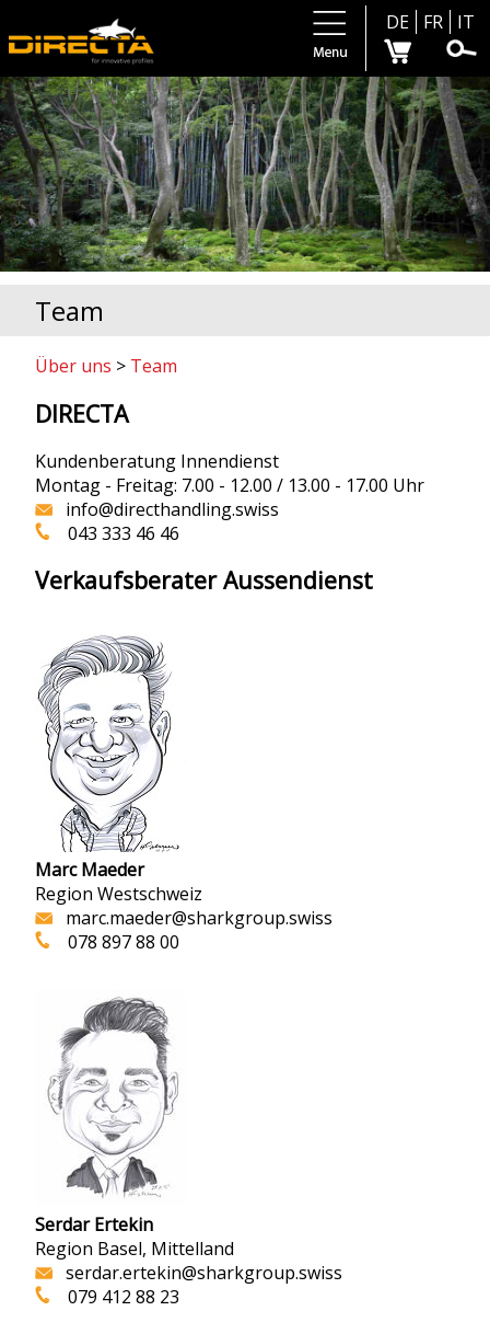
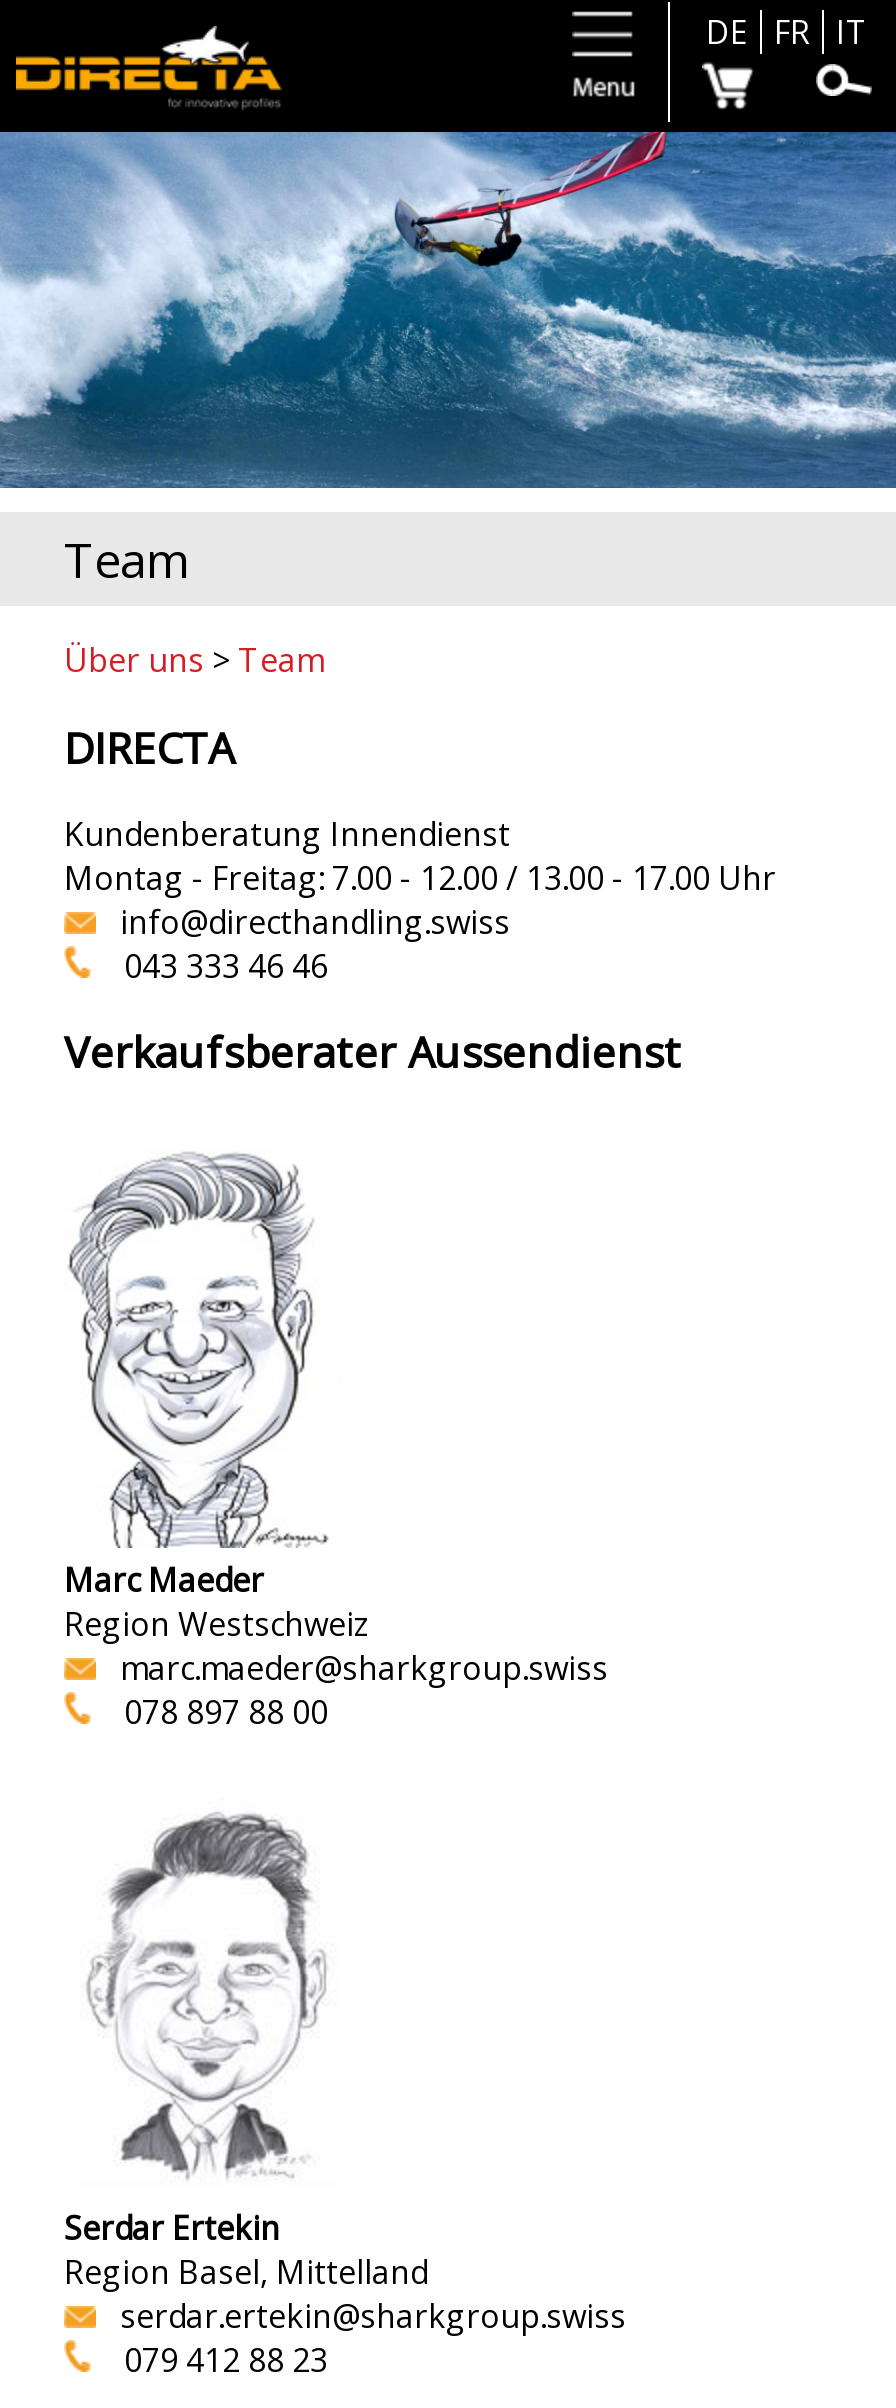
- [image]
+ [image]
